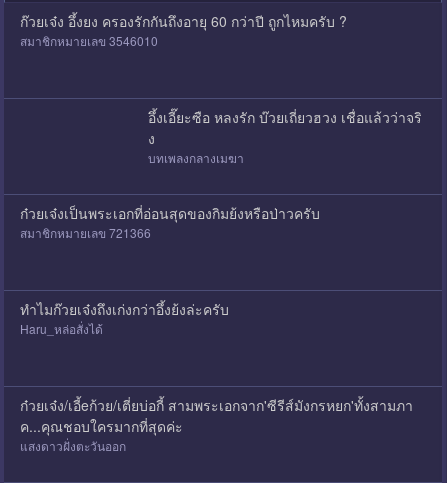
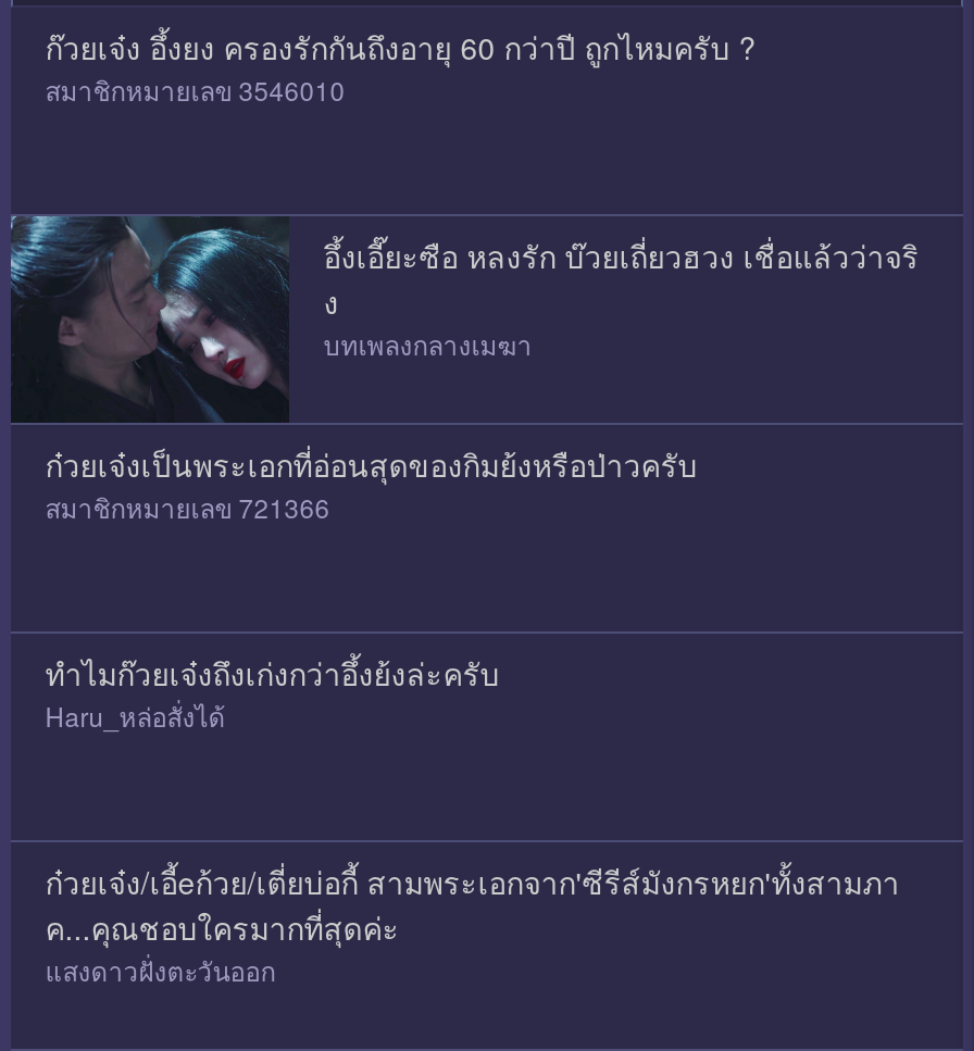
+ [image]
